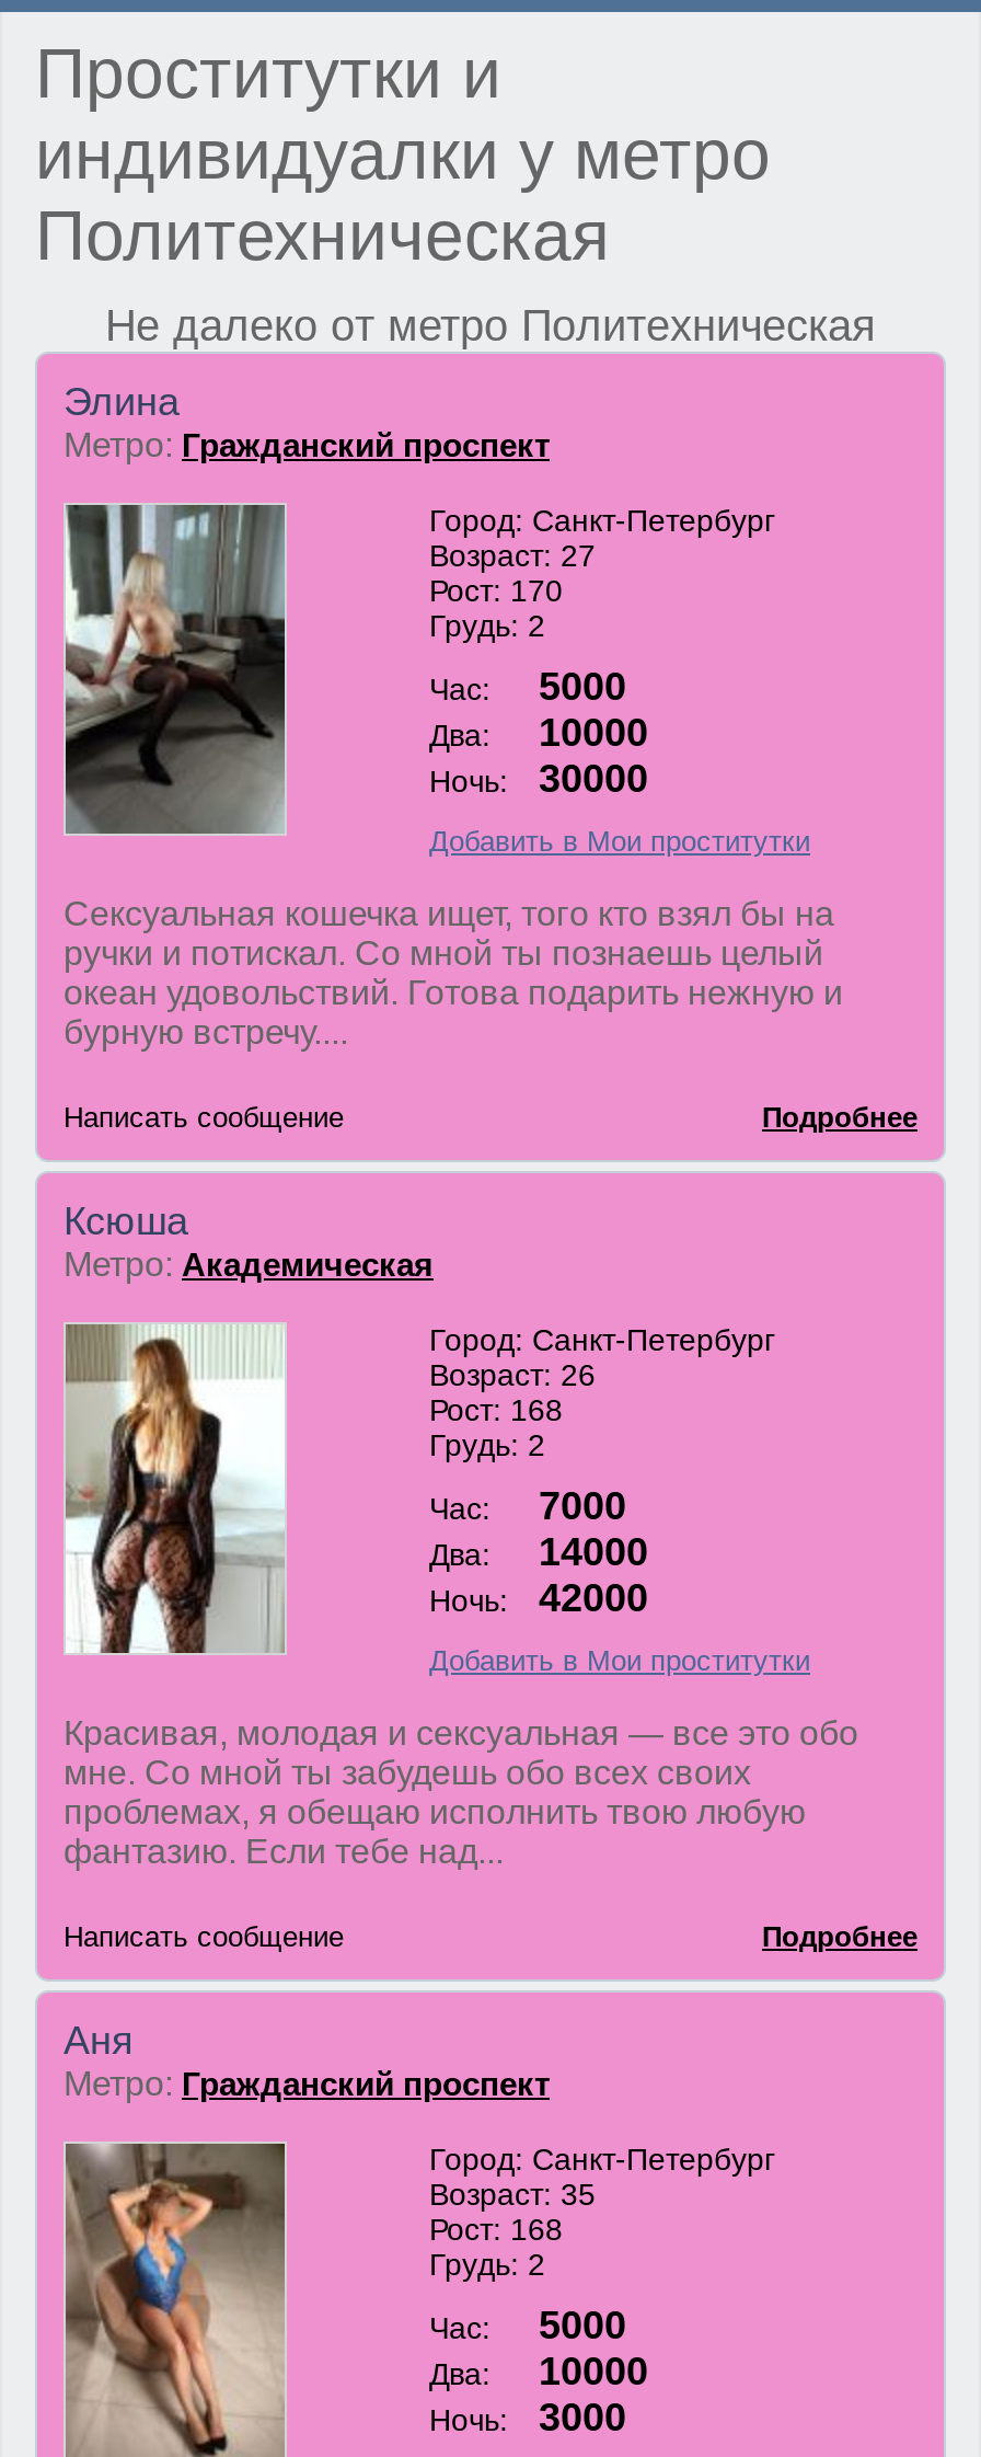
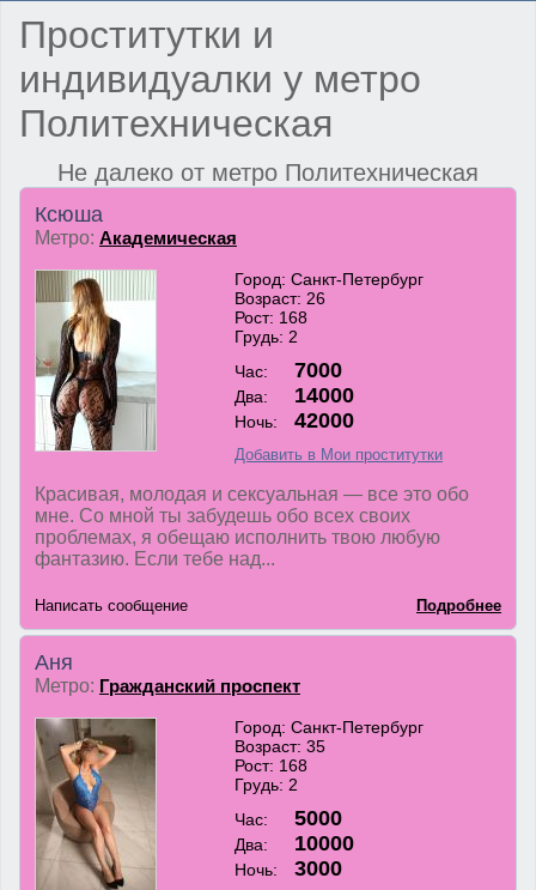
- [image]
- Элина
- Метро: Гражданский проспект
- Город: Санкт-Петербург
- Возраст: 27
- Рост: 170
- Грудь: 2
- Час:
- 5000
- Два:
- 10000
- Ночь:
- 30000
- Добавить в Мои проститутки
- Сексуальная кошечка ищет, того кто взял бы на
- ручки и потискал. Со мной ты познаешь целый
- океан удовольствий. Готова подарить нежную и
- бурную встречу....
- Написать сообщение
- Подробнее
